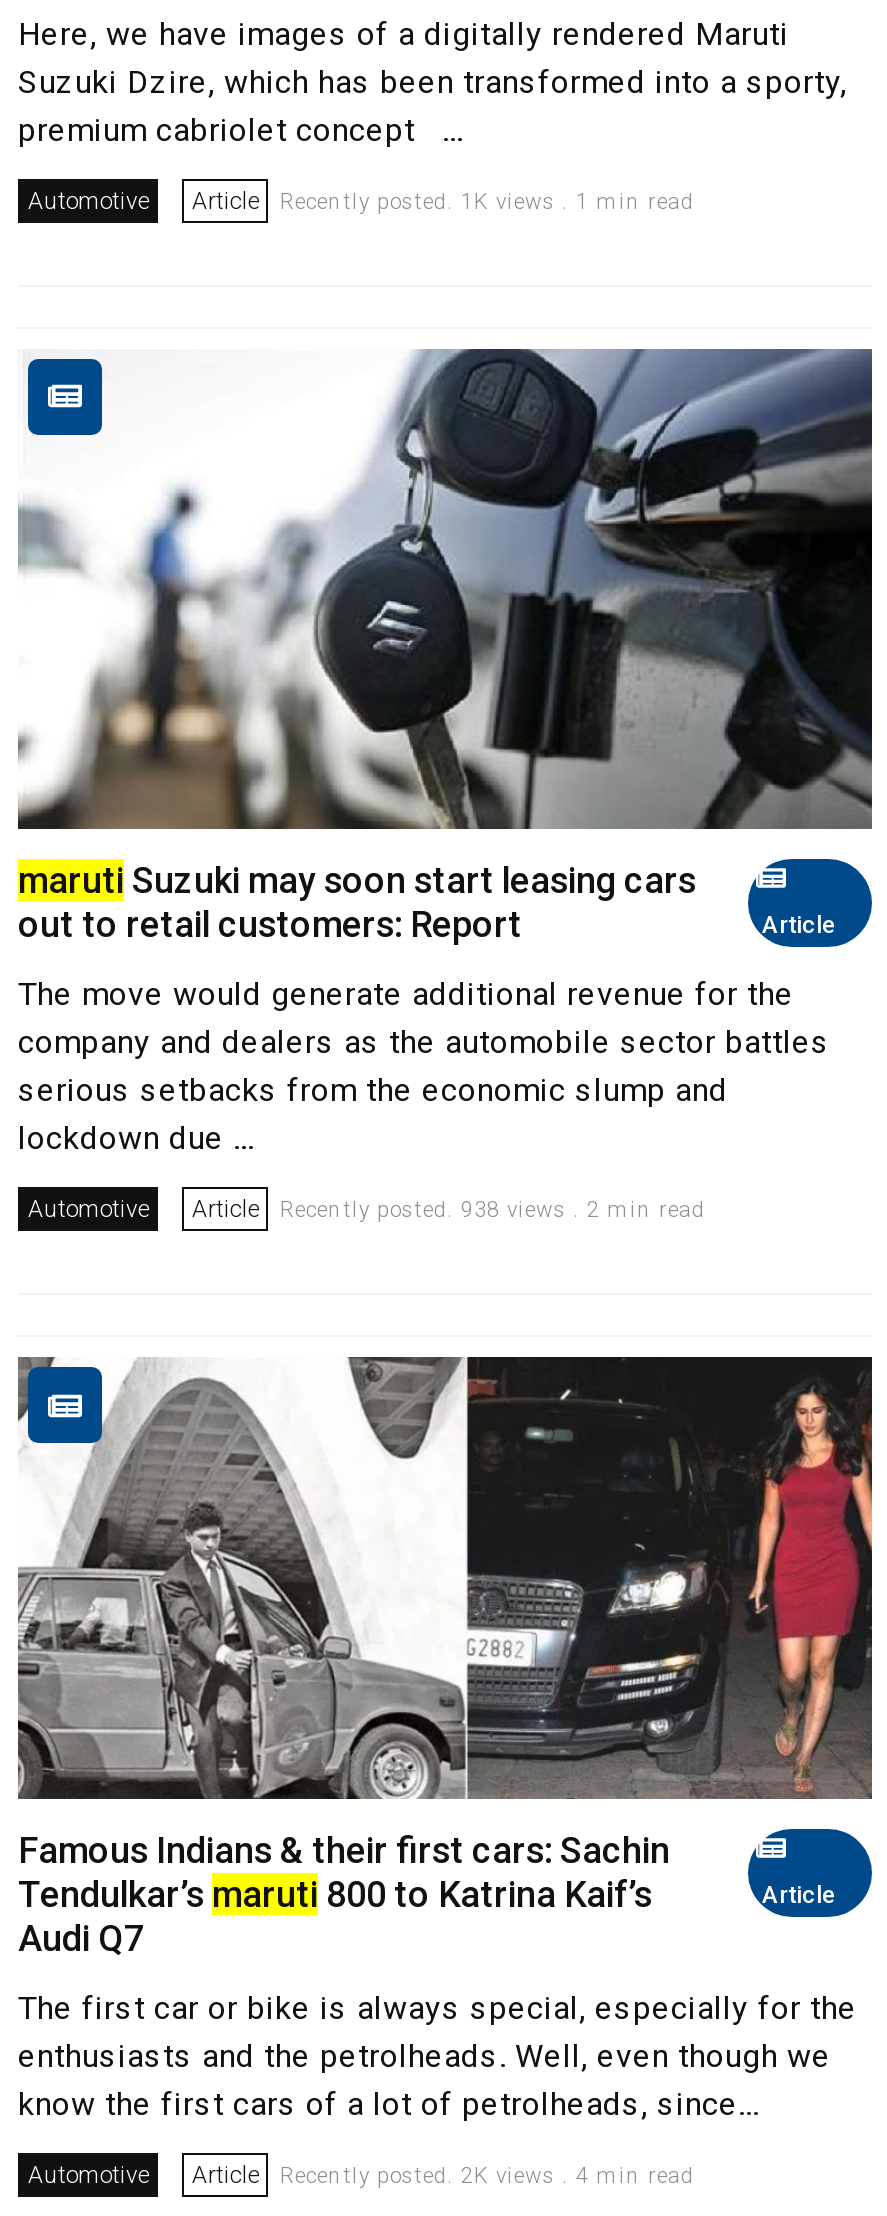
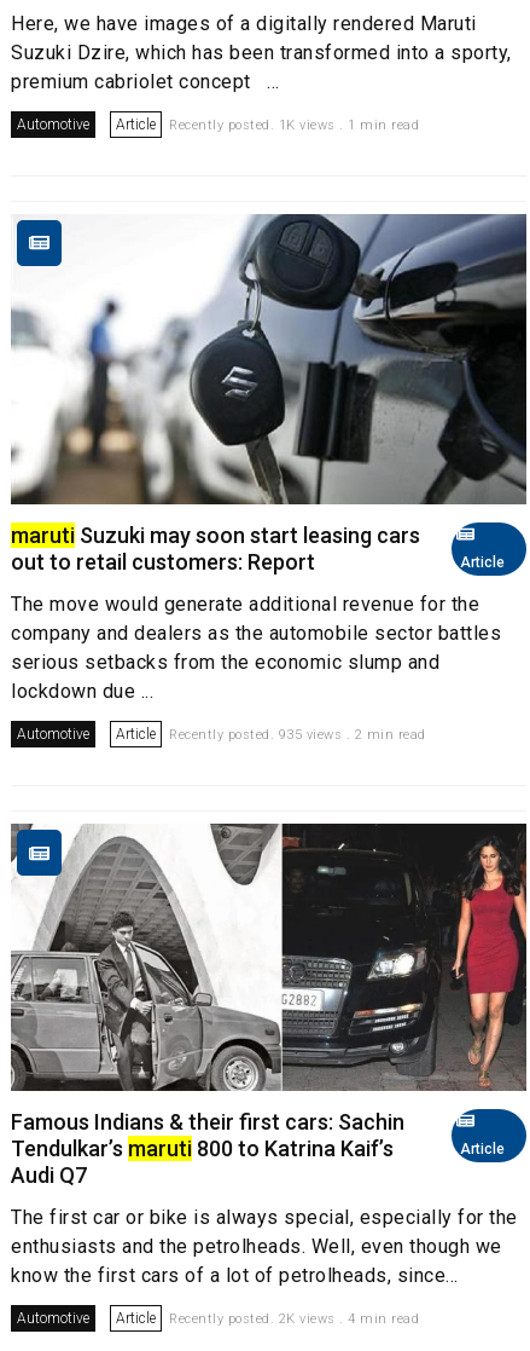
- Recently posted. 938 views . 2 min read
+ Recently posted. 935 views . 2 min read
